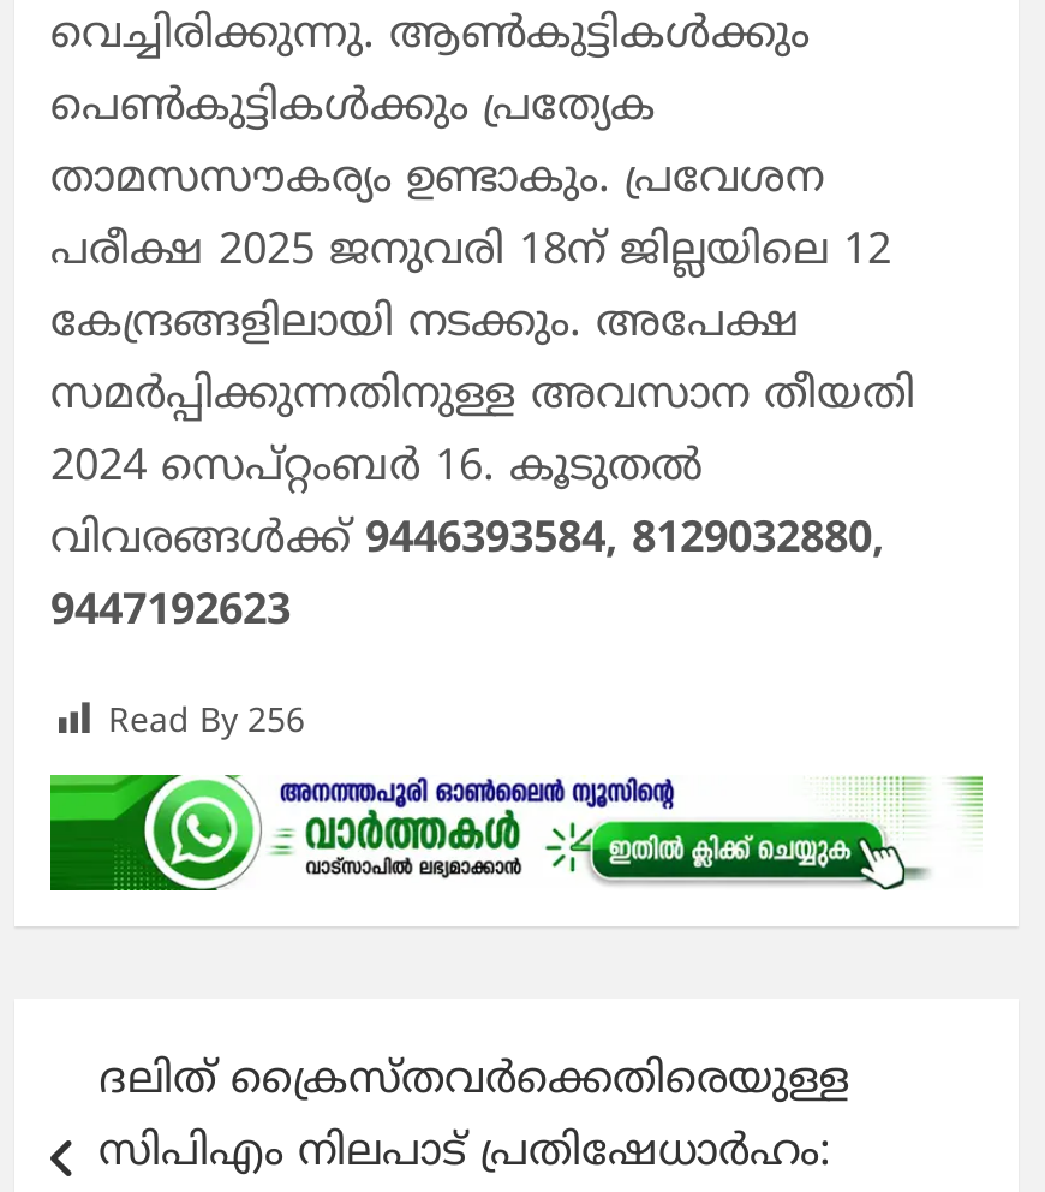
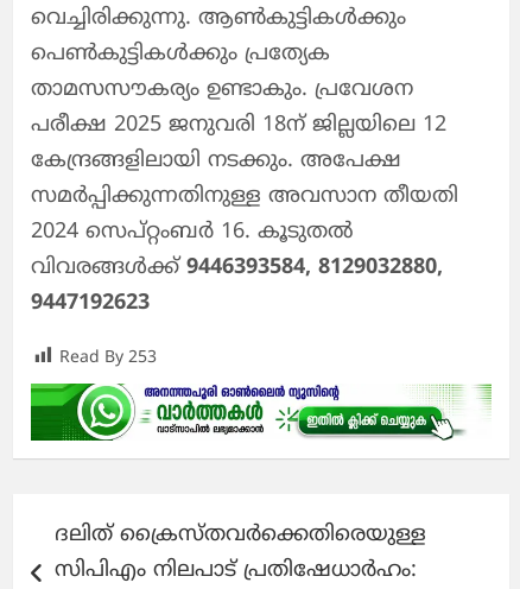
- Read By 256
+ Read By 253
